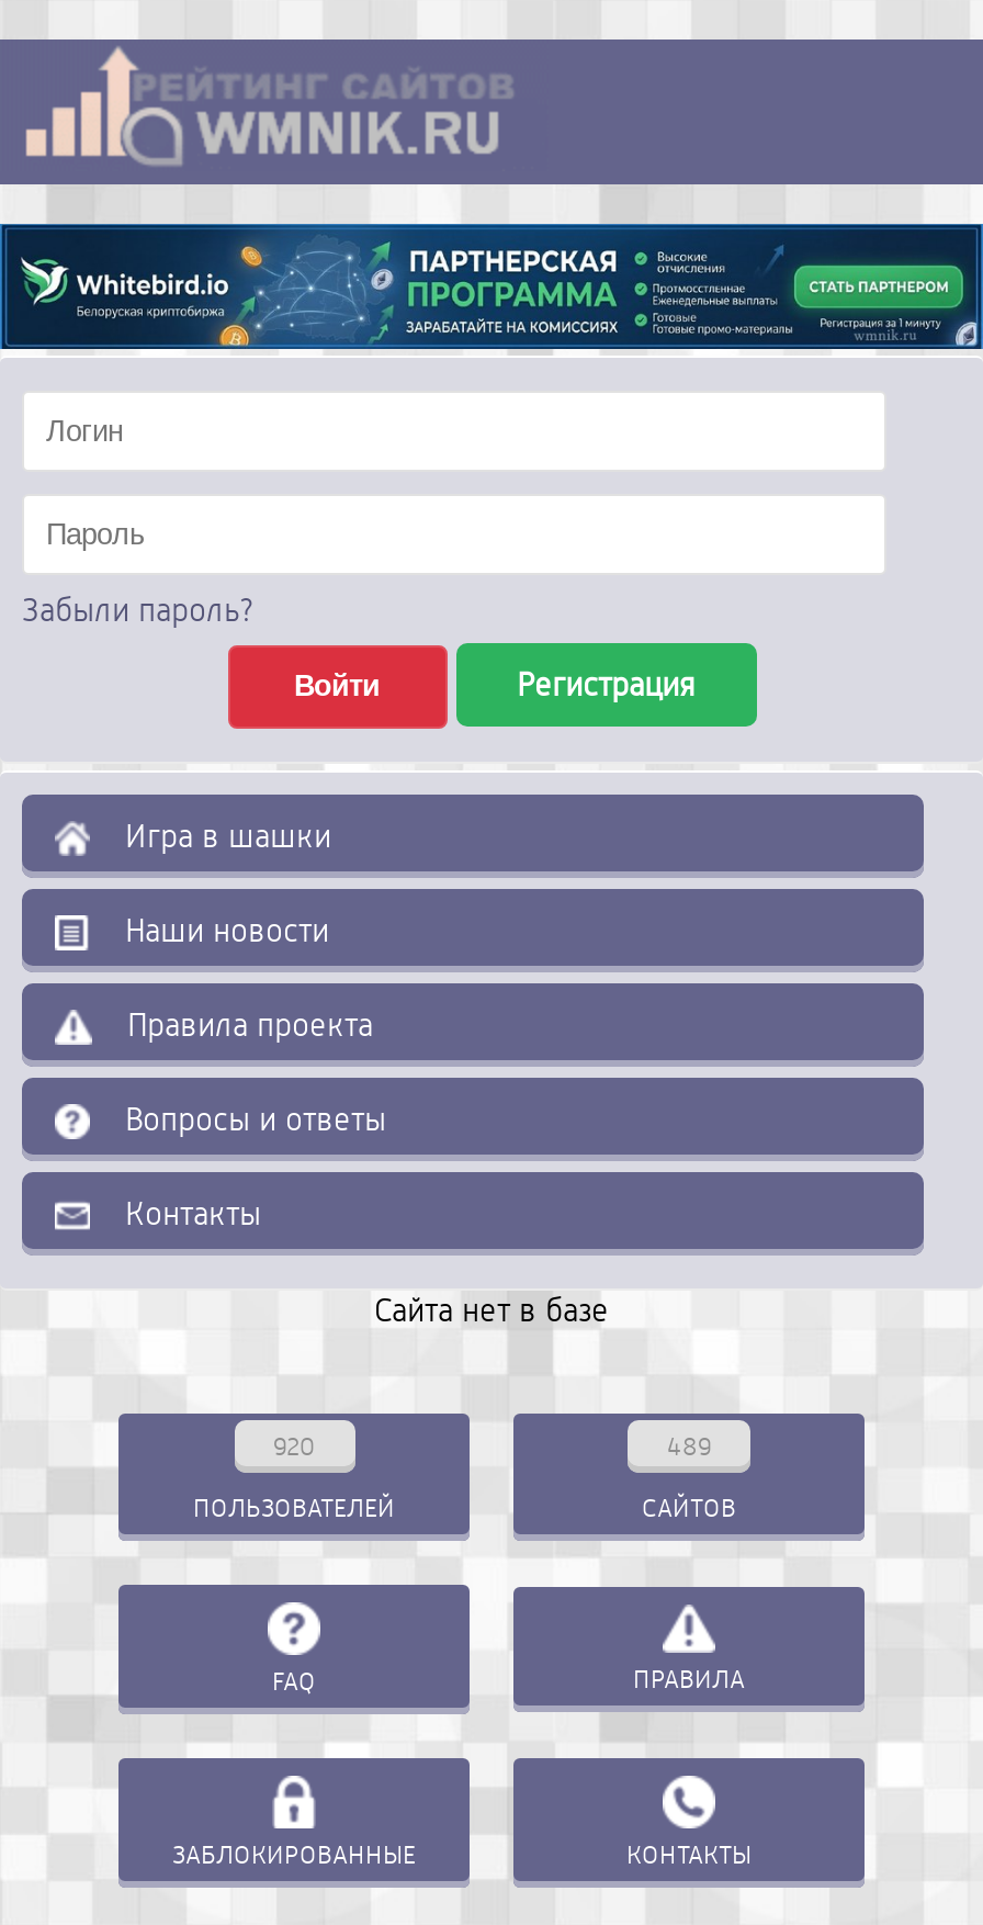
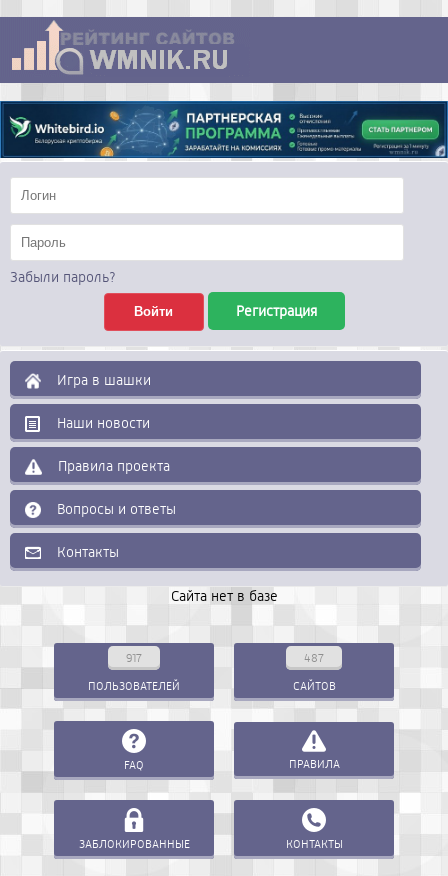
- 920
+ 917

- 489
+ 487
